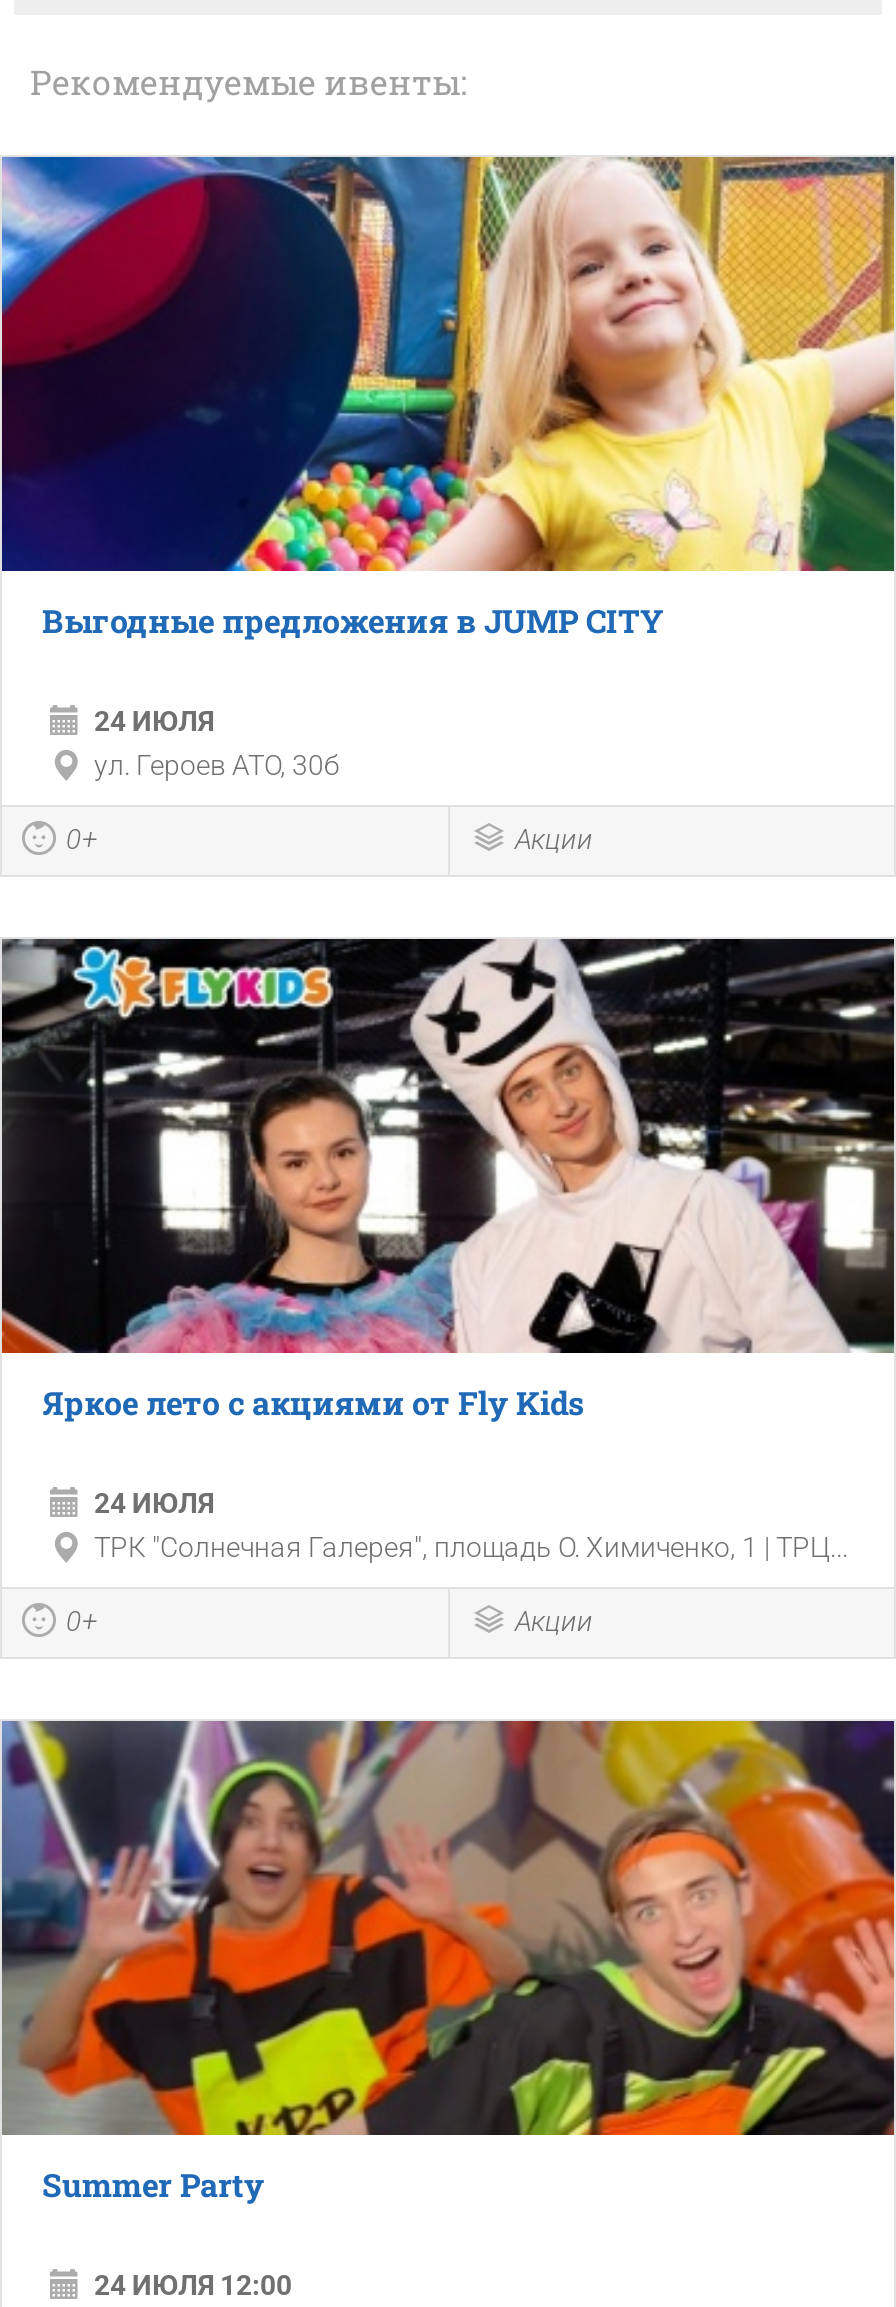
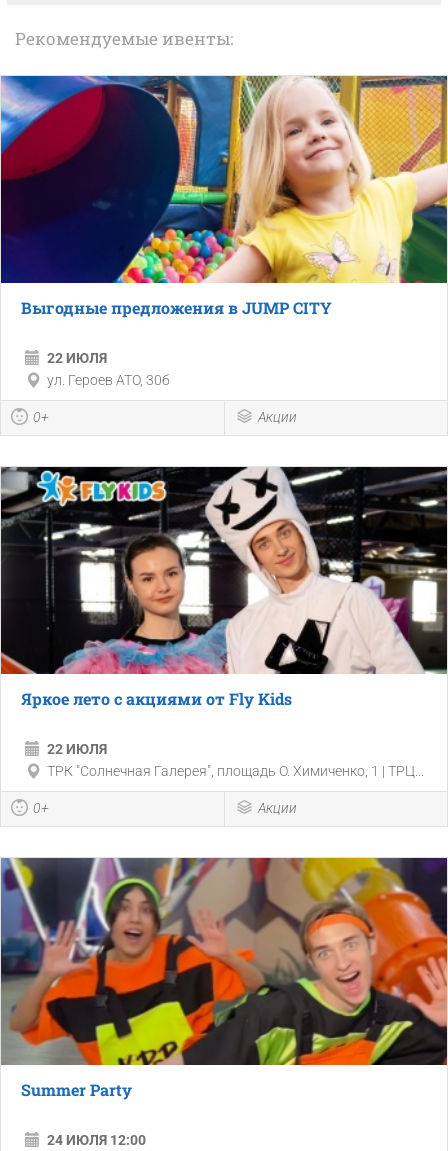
- 24 ИЮЛЯ
+ 22 ИЮЛЯ

- 24 ИЮЛЯ
+ 22 ИЮЛЯ
